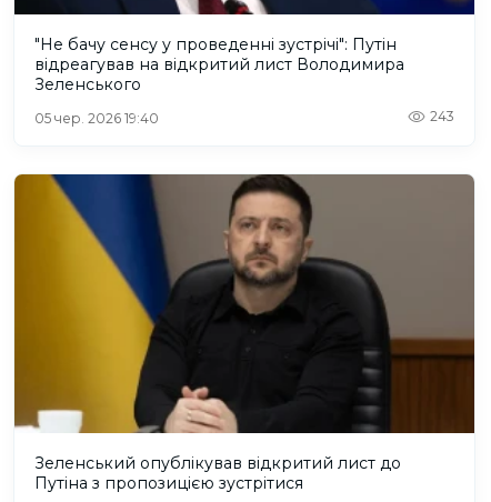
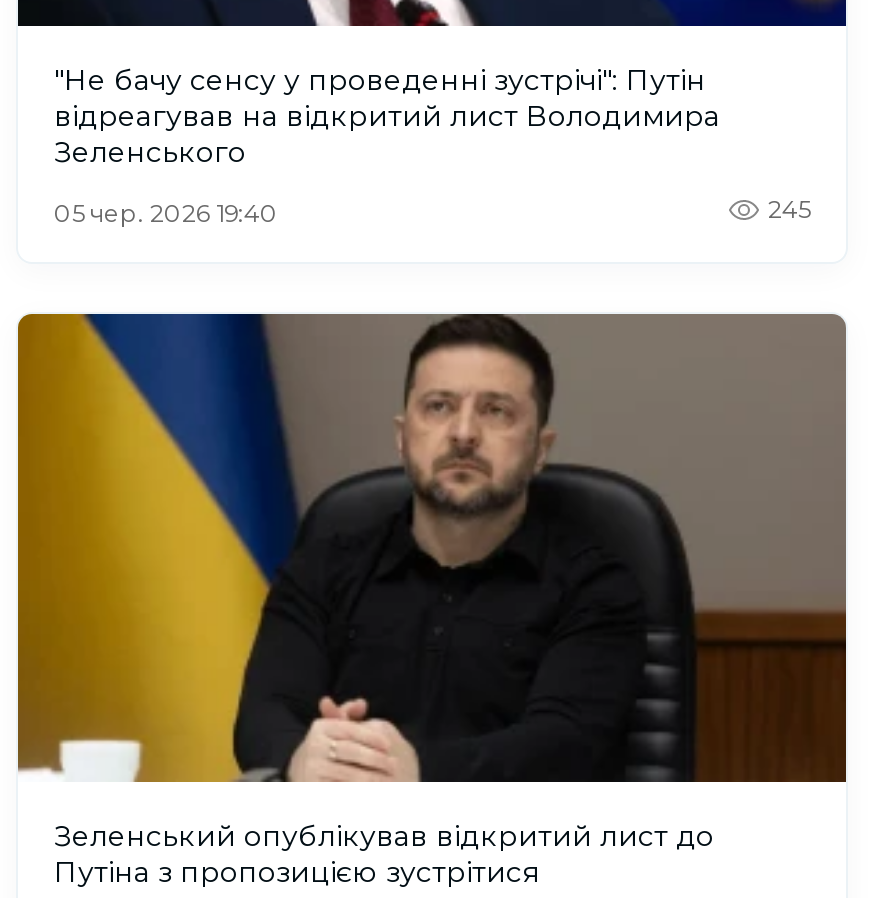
- 243
+ 245
